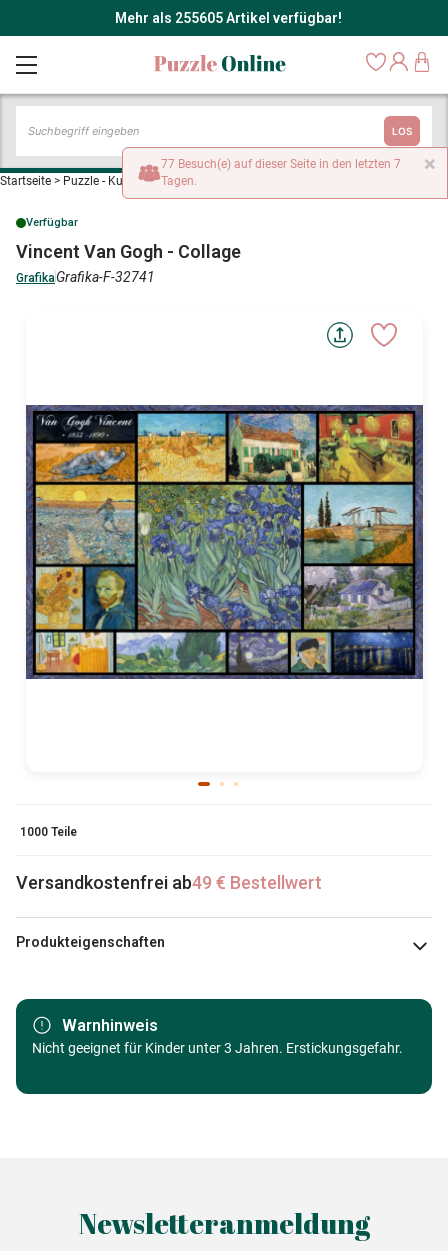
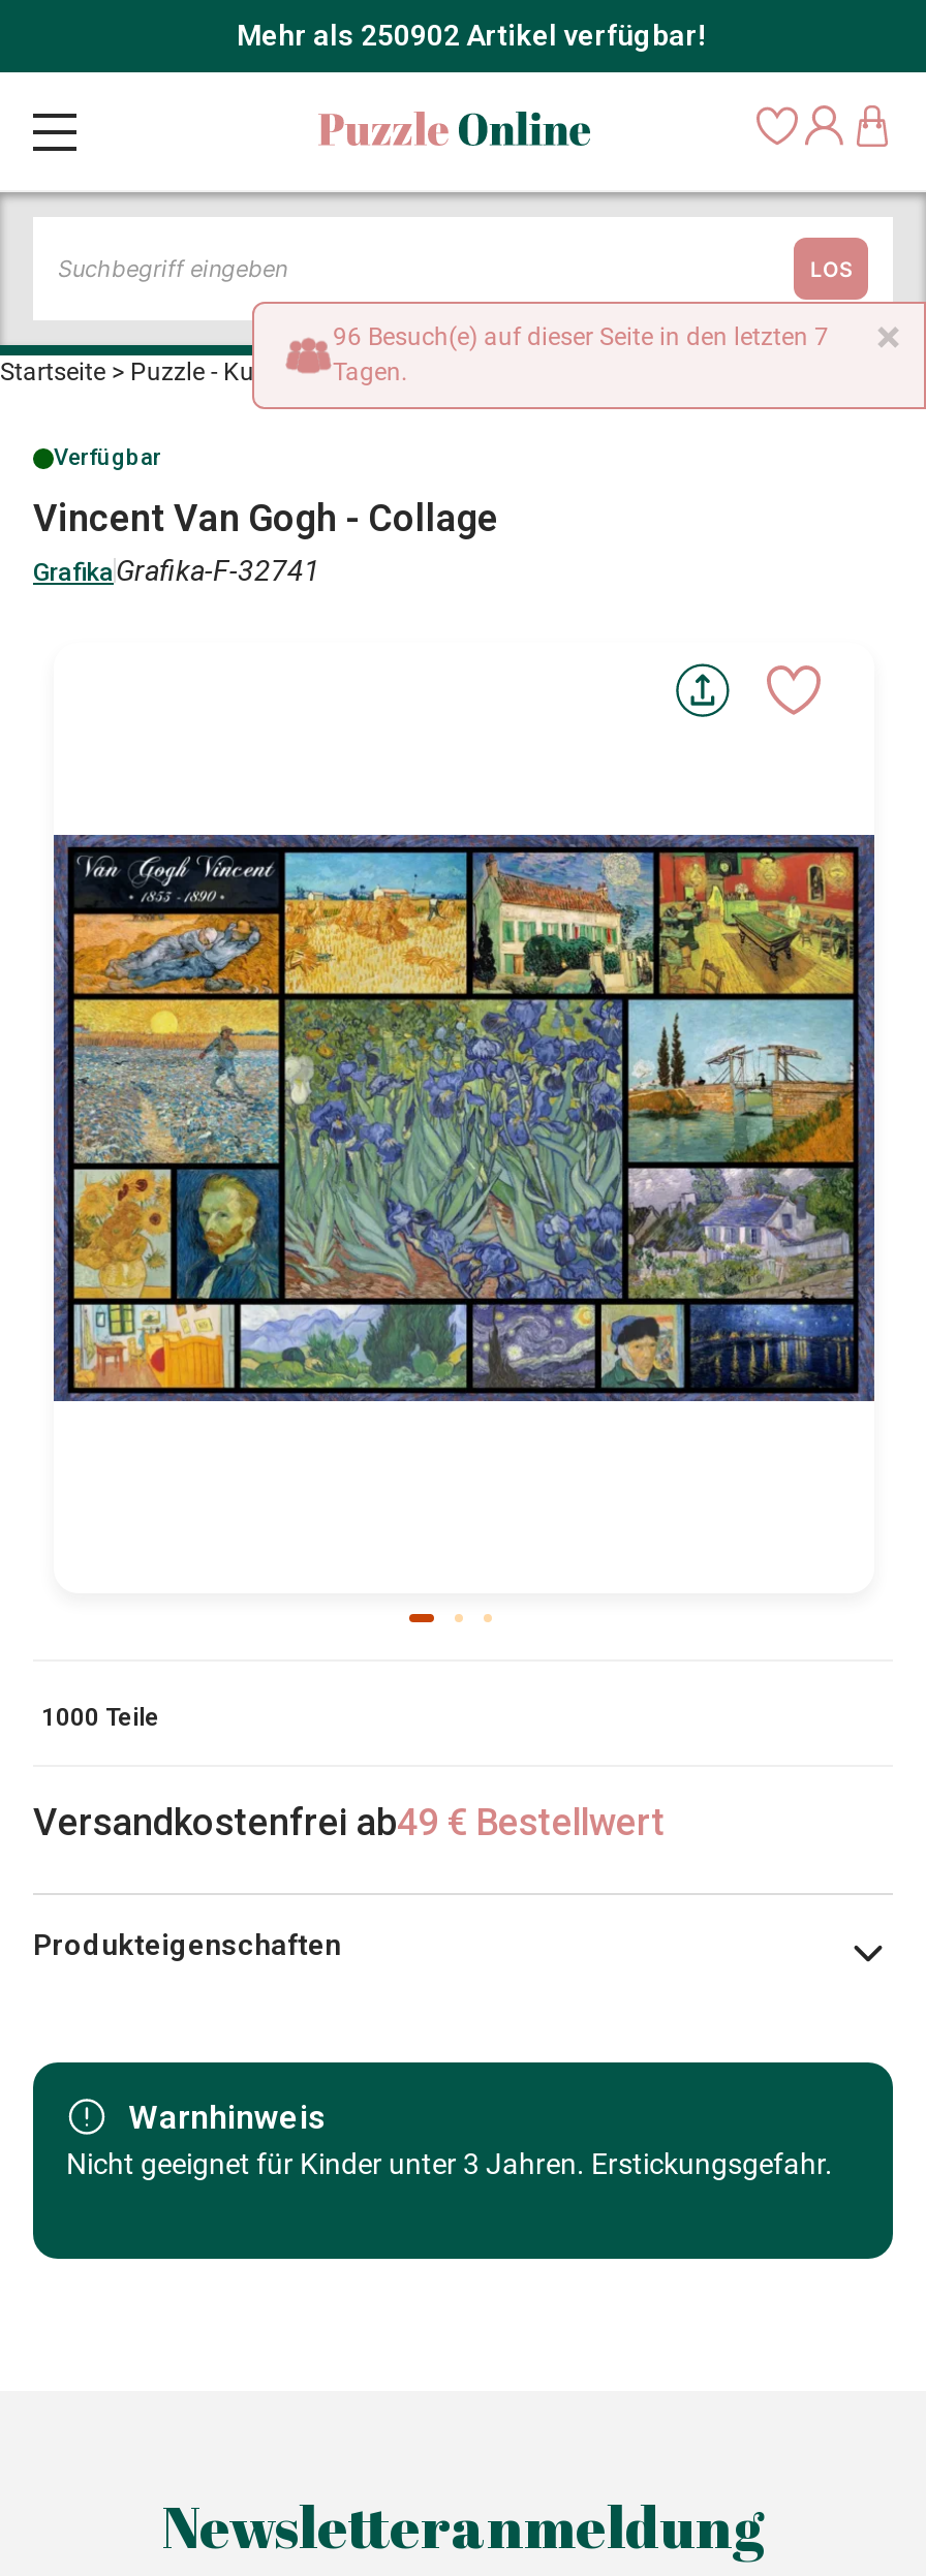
- Mehr als 255605 Artikel verfügbar!
+ Mehr als 250902 Artikel verfügbar!

- 77 Besuch(e) auf dieser Seite in den letzten 7
+ 96 Besuch(e) auf dieser Seite in den letzten 7
